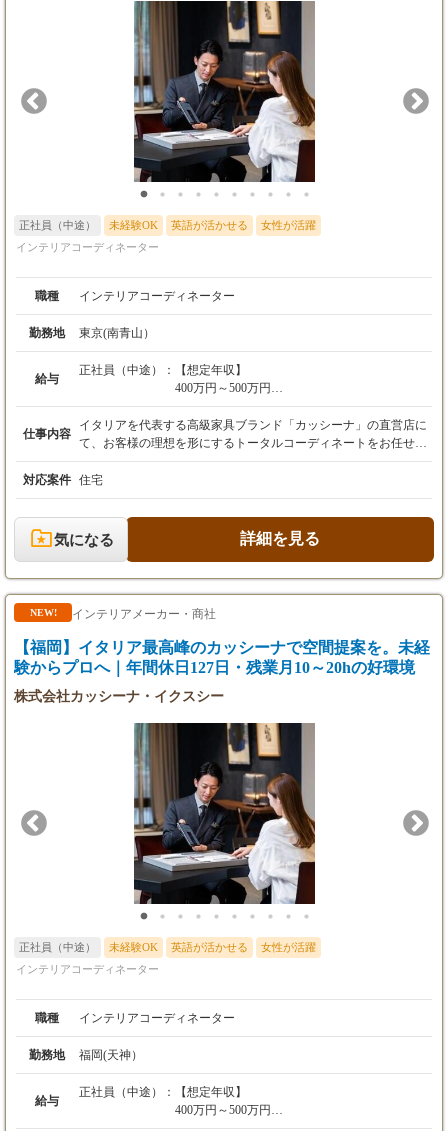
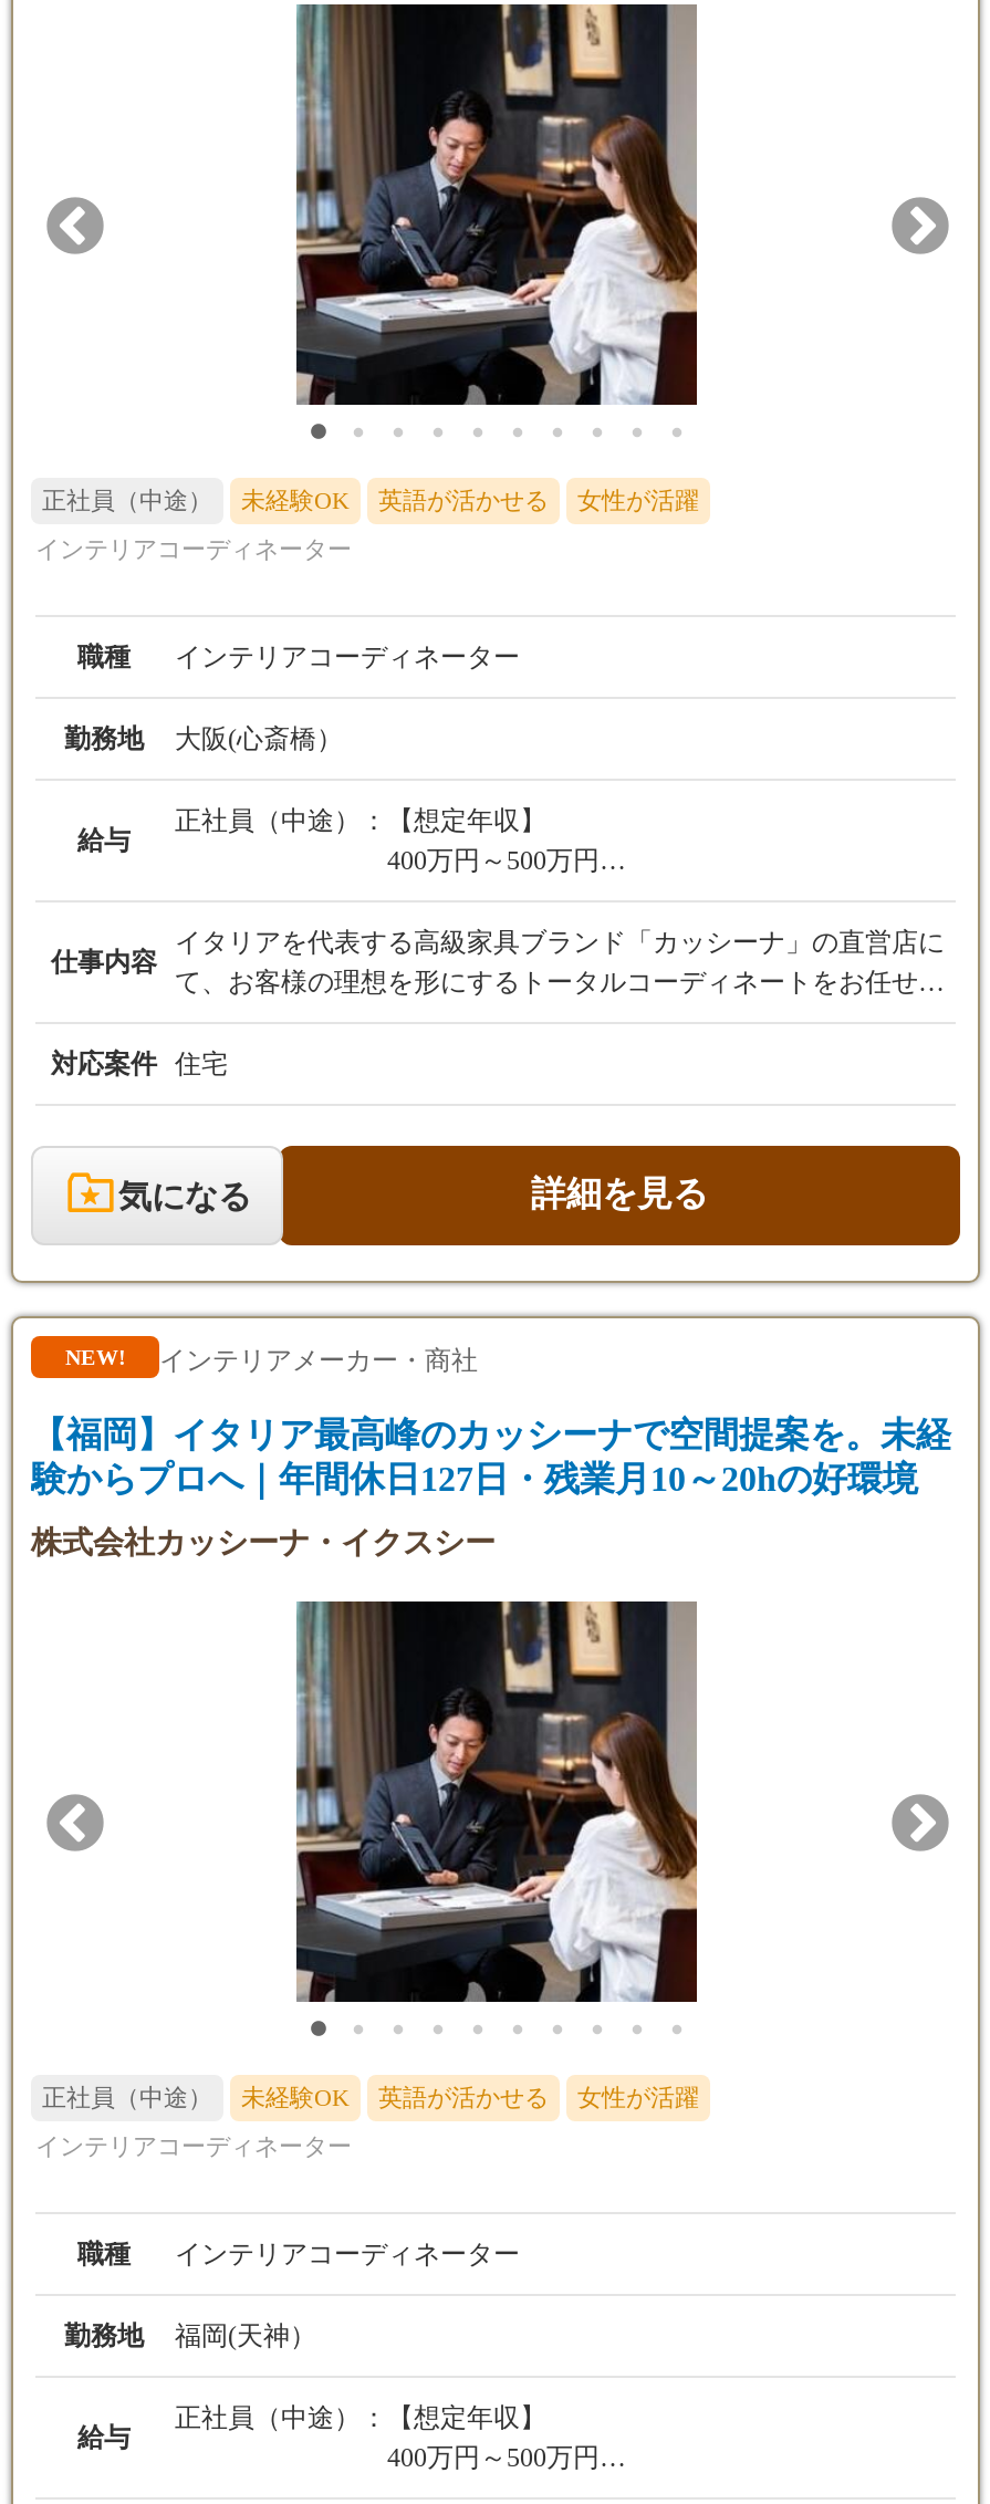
- 東京(南青山）
+ 大阪(心斎橋）
